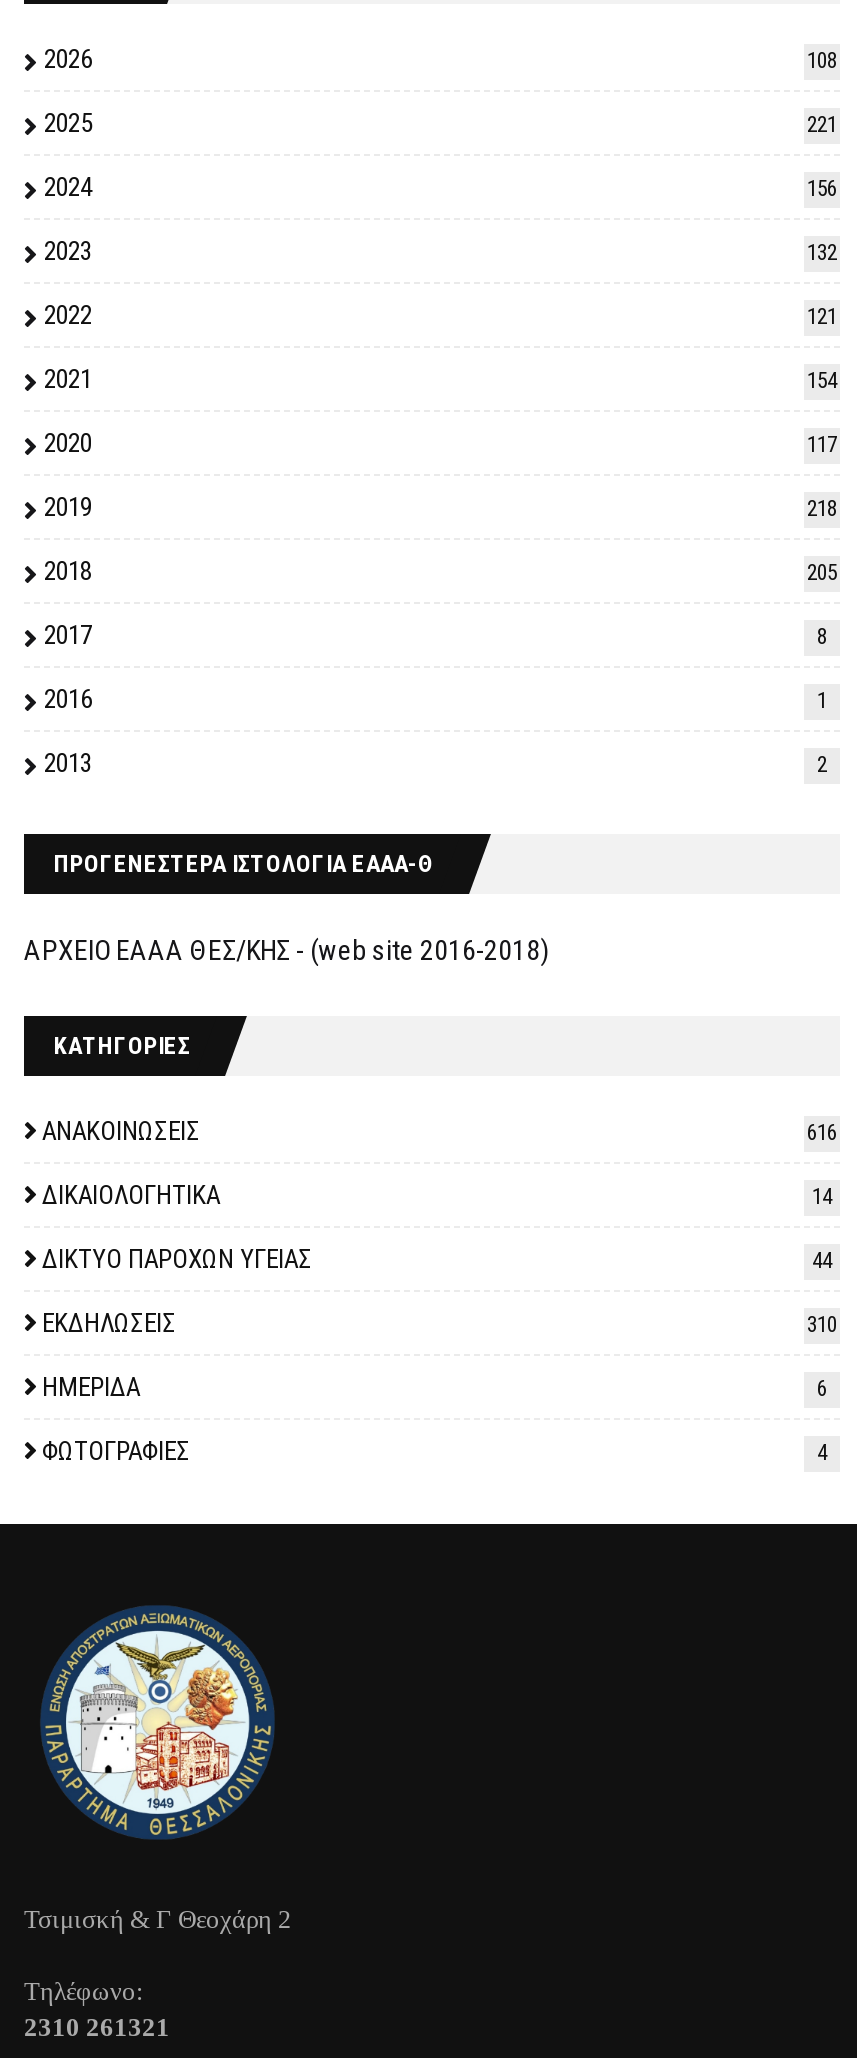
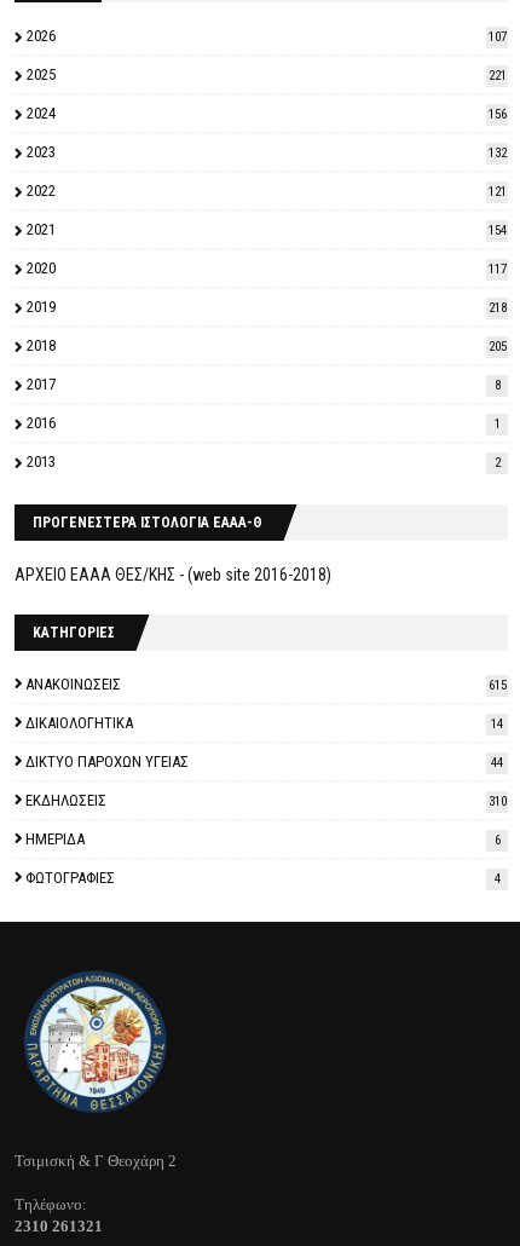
- 108
+ 107

- 616
+ 615
